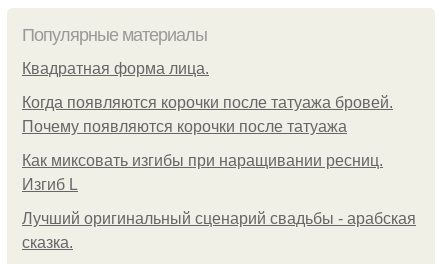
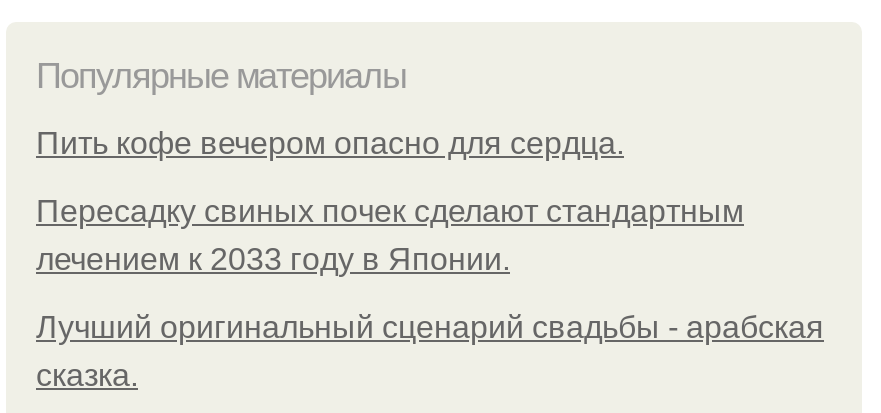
- Квадратная форма лица.
- Когда появляются корочки после татуажа бровей.
- Почему появляются корочки после татуажа
- Как миксовать изгибы при наращивании ресниц.
- Изгиб L
+ Пить кофе вечером опасно для сердца.
+ Пересадку свиных почек сделают стандартным
+ лечением к 2033 году в Японии.
